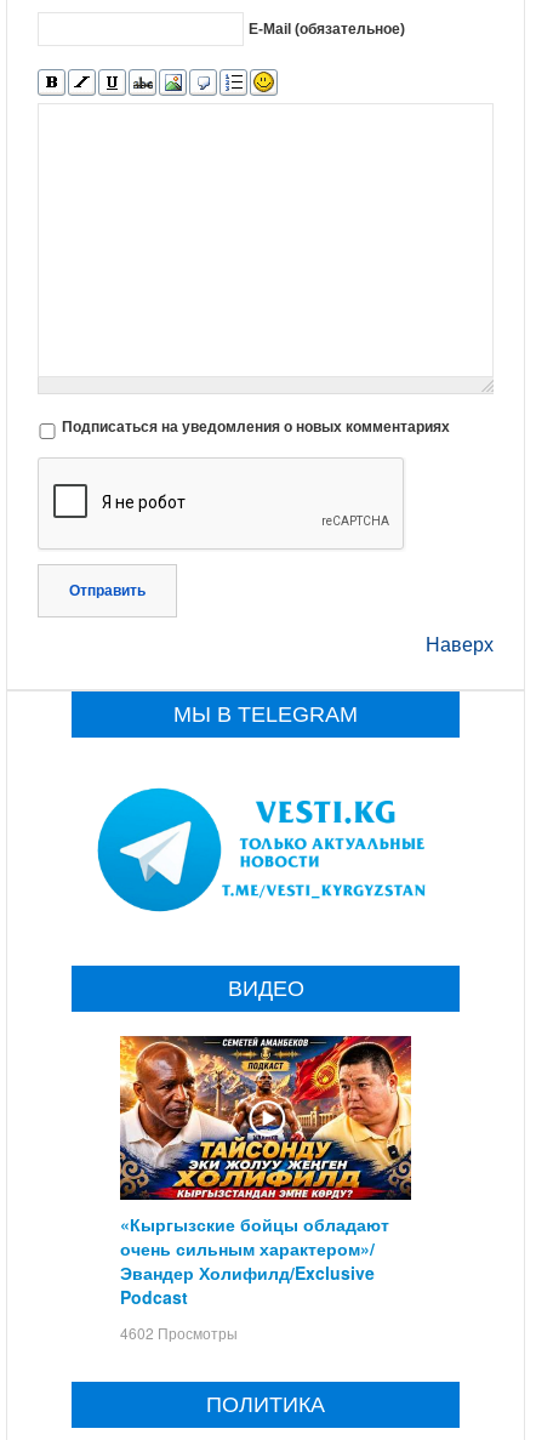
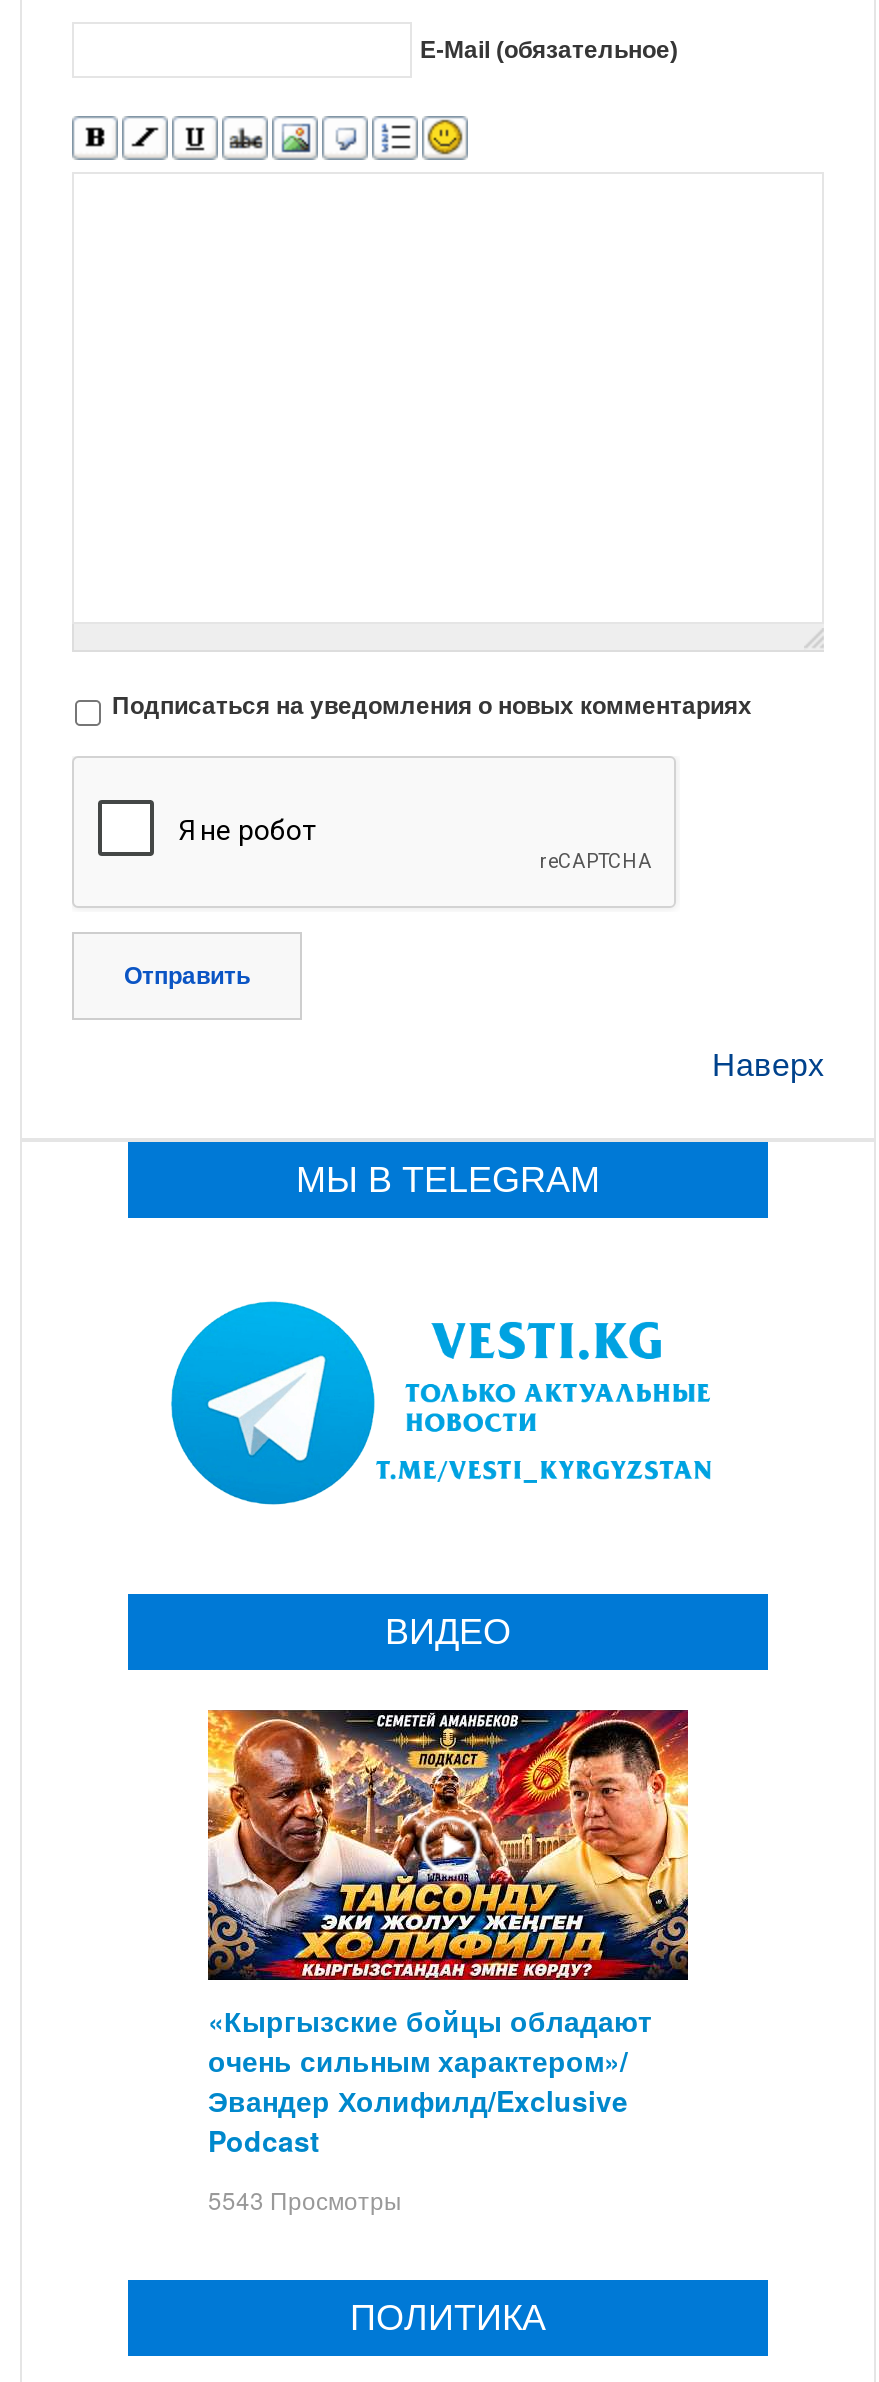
- 4602 Просмотры
+ 5543 Просмотры
